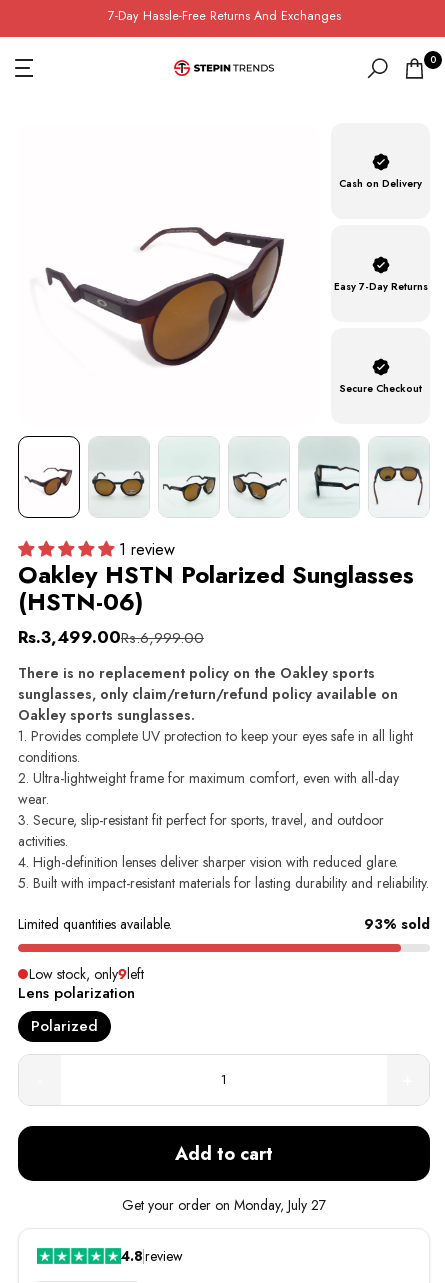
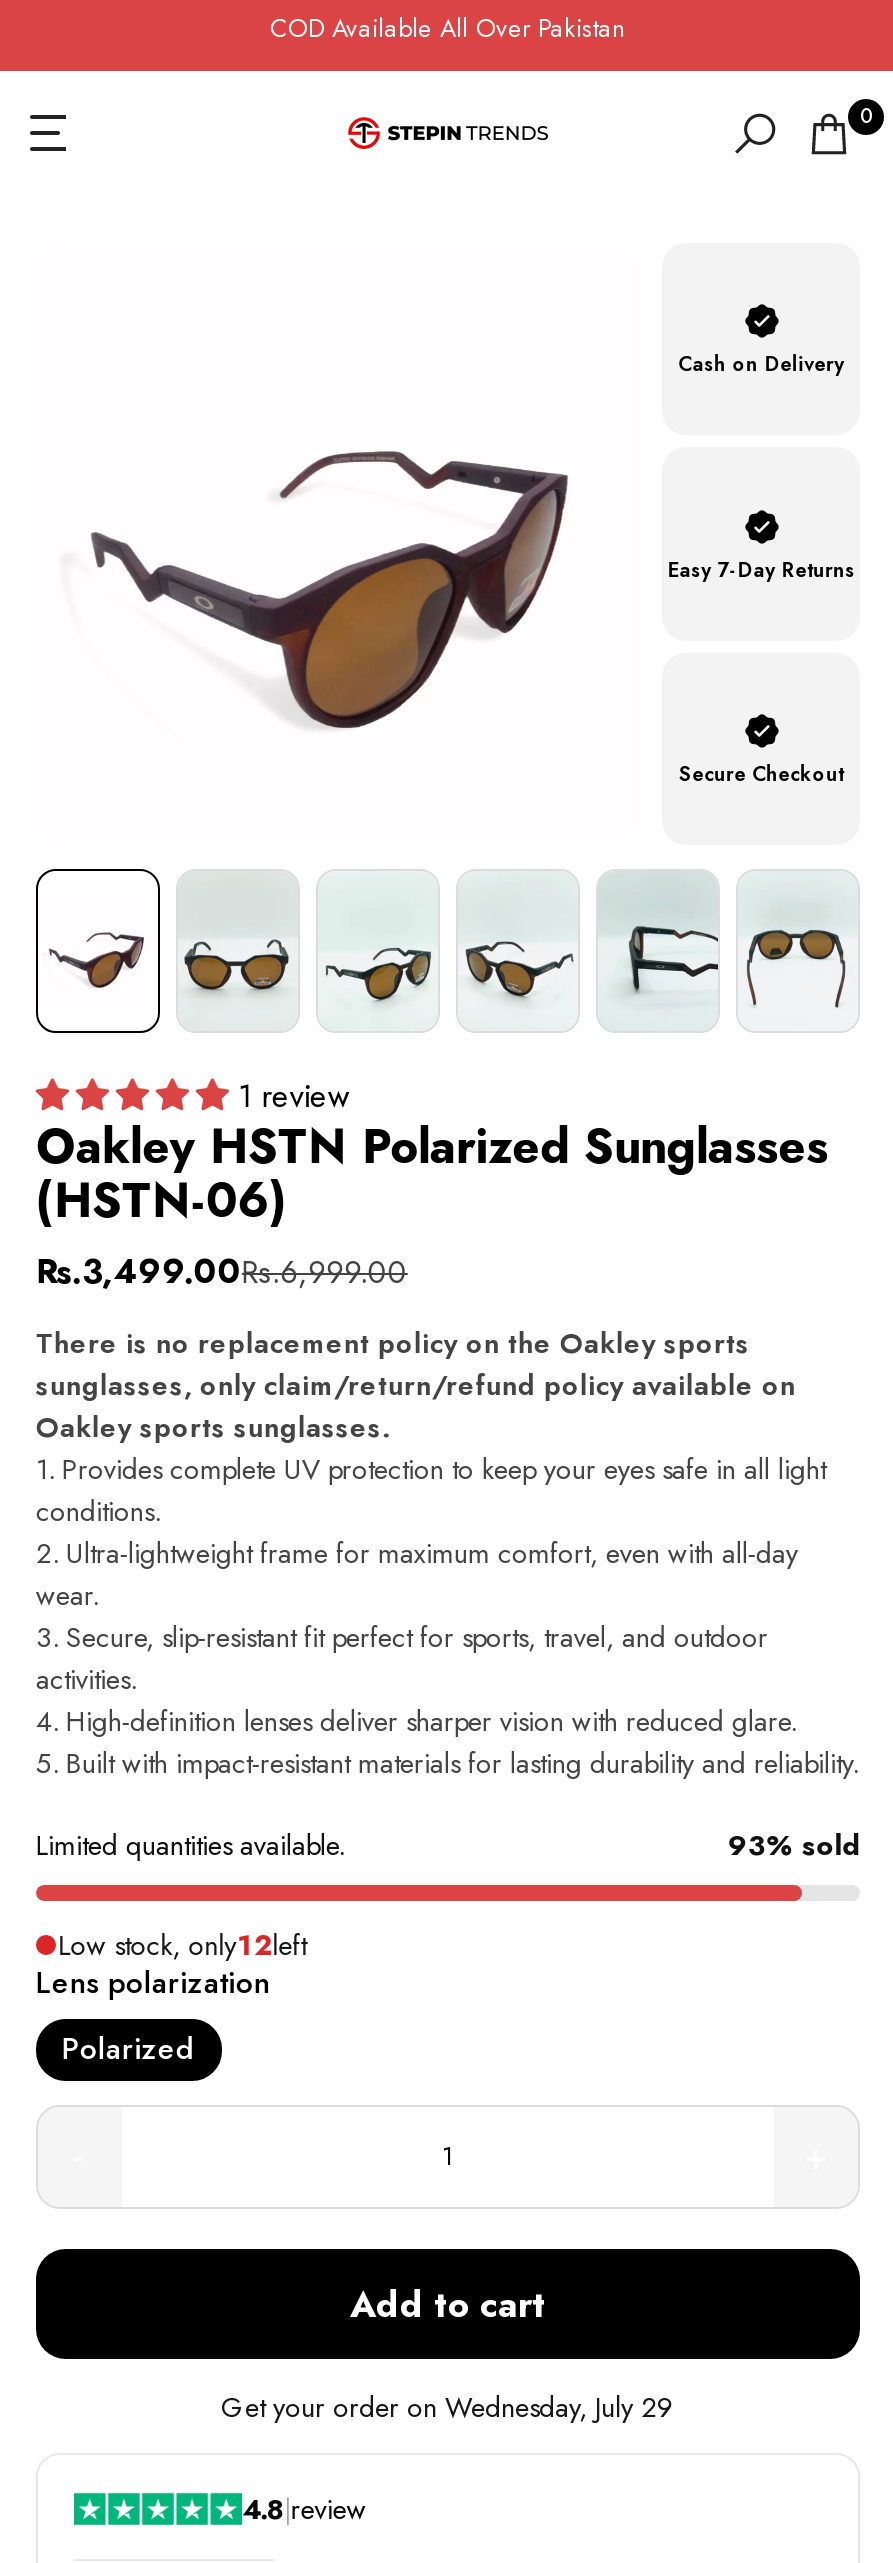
- 7-Day Hassle-Free Returns And Exchanges
+ COD Available All Over Pakistan

- Low stock, only9left
+ Low stock, only12left

- Get your order on Monday, July 27
+ Get your order on Wednesday, July 29
